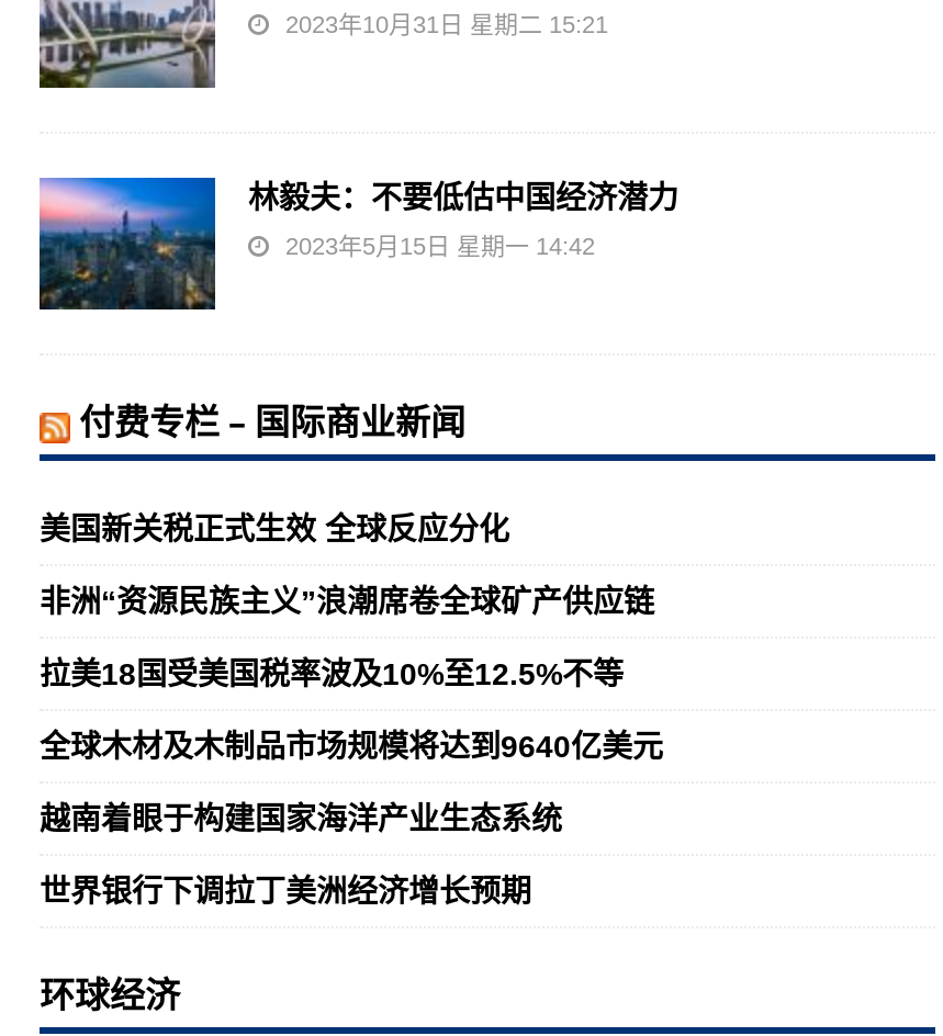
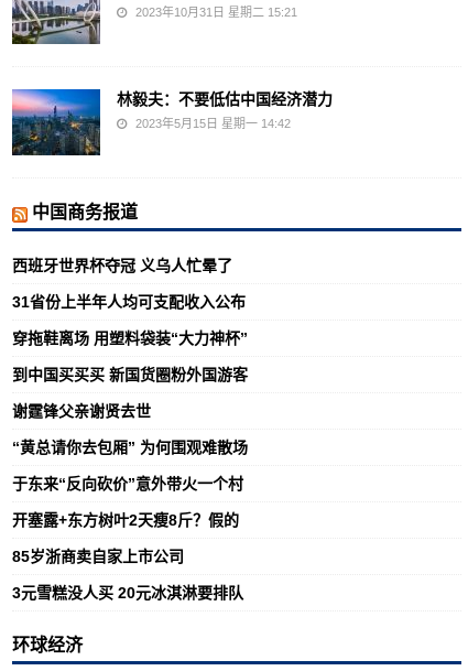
- 付费专栏 – 国际商业新闻
- 美国新关税正式生效 全球反应分化
- 非洲“资源民族主义”浪潮席卷全球矿产供应链
- 拉美18国受美国税率波及10%至12.5%不等
- 全球木材及木制品市场规模将达到9640亿美元
- 越南着眼于构建国家海洋产业生态系统
- 世界银行下调拉丁美洲经济增长预期
+ 中国商务报道
+ 西班牙世界杯夺冠 义乌人忙晕了
+ 31省份上半年人均可支配收入公布
+ 穿拖鞋离场 用塑料袋装“大力神杯”
+ 到中国买买买 新国货圈粉外国游客
+ 谢霆锋父亲谢贤去世
+ “黄总请你去包厢” 为何围观难散场
+ 于东来“反向砍价”意外带火一个村
+ 开塞露+东方树叶2天瘦8斤？假的
+ 85岁浙商卖自家上市公司
+ 3元雪糕没人买 20元冰淇淋要排队
